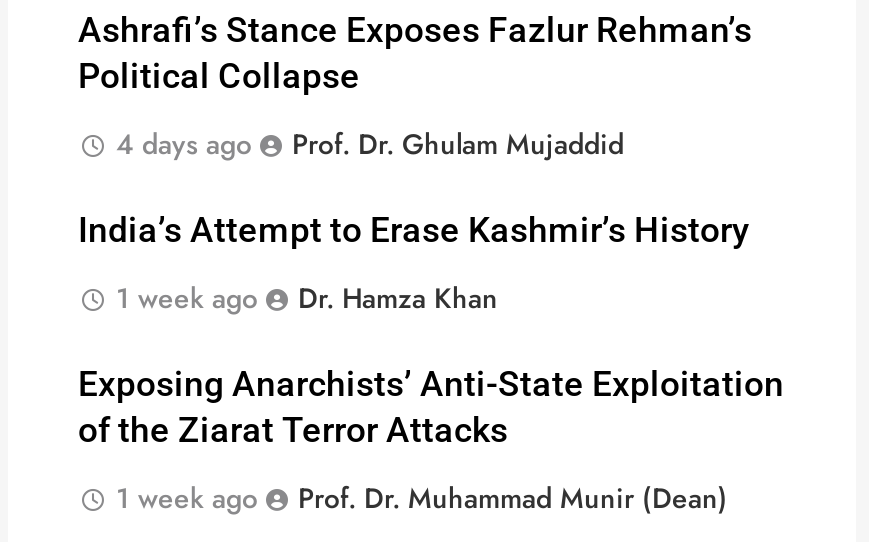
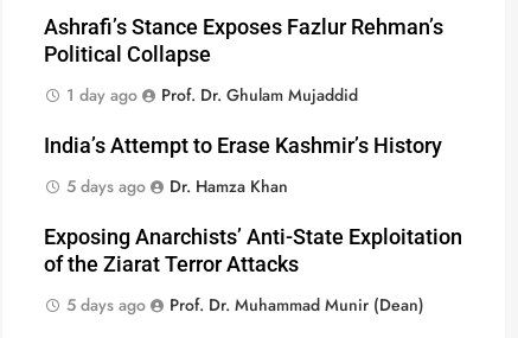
- 4 days ago Prof. Dr. Ghulam Mujaddid
+ 1 day ago Prof. Dr. Ghulam Mujaddid

- 1 week ago Dr. Hamza Khan
+ 5 days ago Dr. Hamza Khan

- 1 week ago Prof. Dr. Muhammad Munir (Dean)
+ 5 days ago Prof. Dr. Muhammad Munir (Dean)
